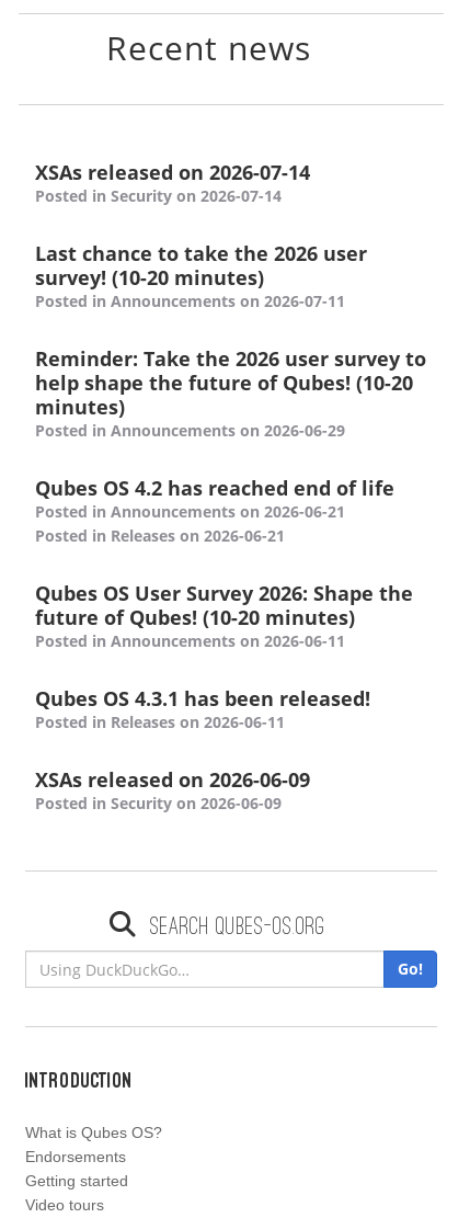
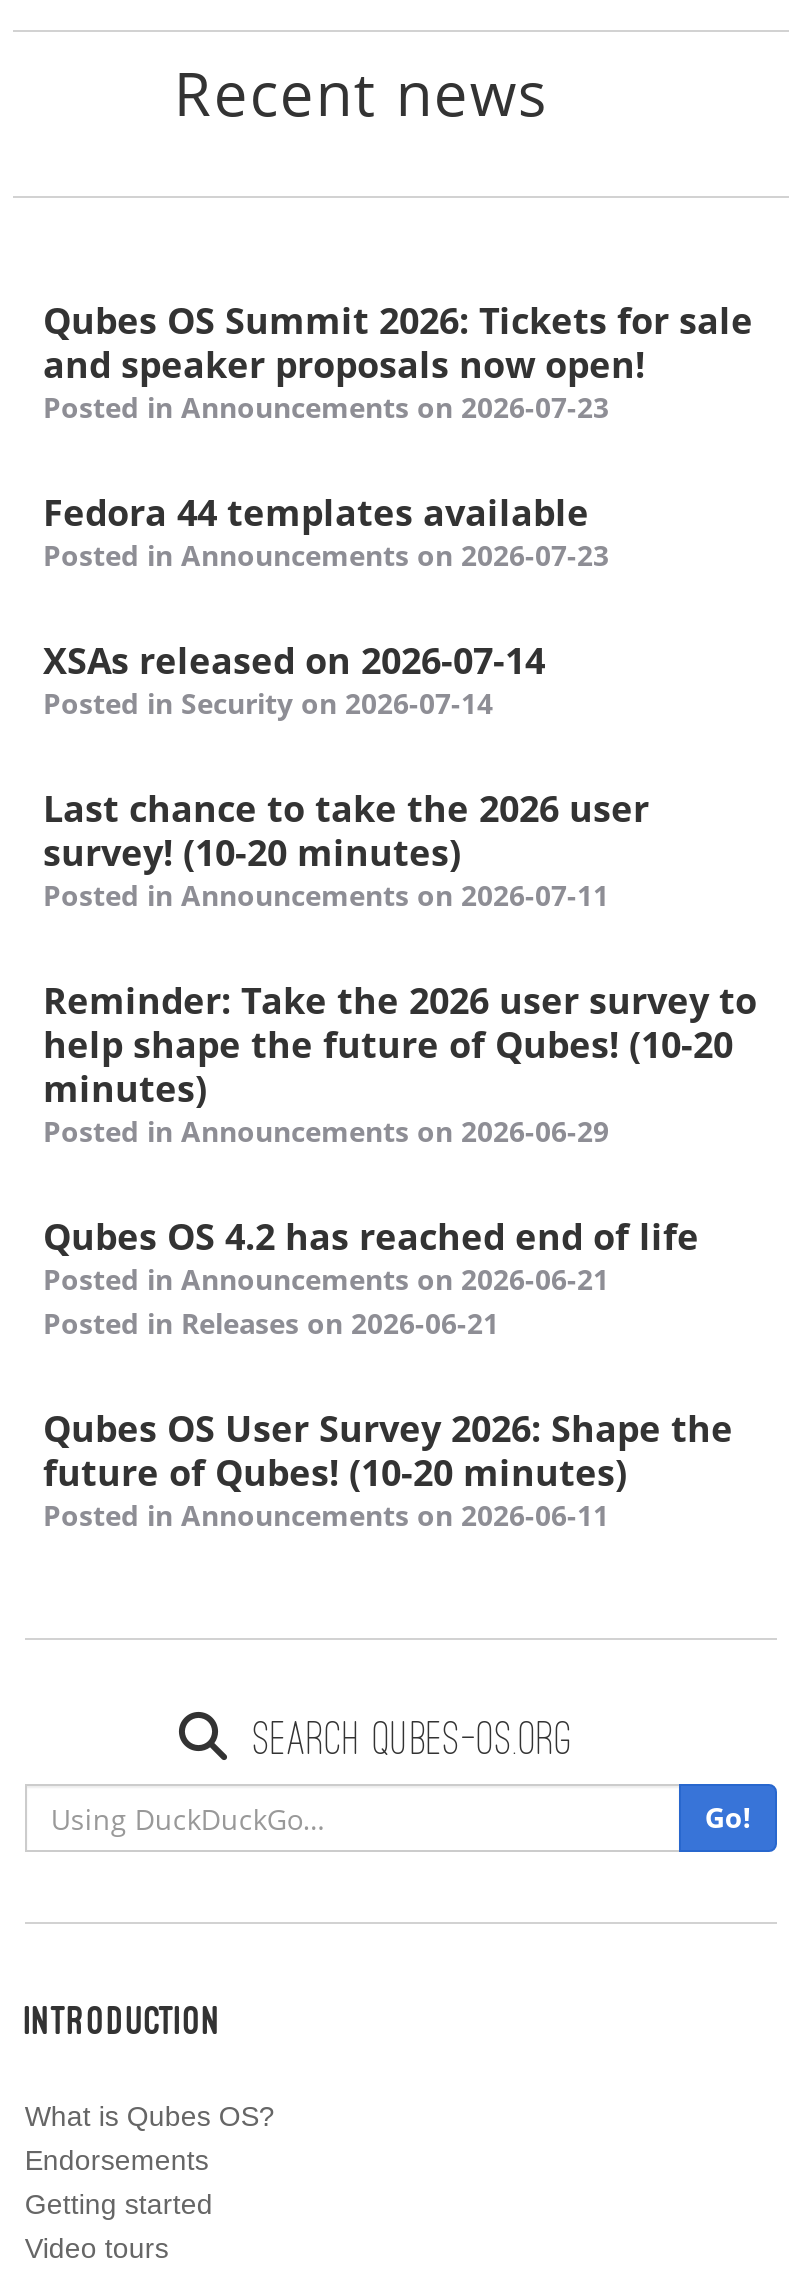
+ Qubes OS Summit 2026: Tickets for sale
+ and speaker proposals now open!
+ Posted in Announcements on 2026-07-23
+ Fedora 44 templates available
+ Posted in Announcements on 2026-07-23

moved down: XSAs released on 2026-07-14 | Posted in Security on 2026-07-14 | Last chance to take the 2026 user | ... | future of Qubes! (10-20 minutes) | Posted in Announcements on 2026-06-11

- Qubes OS 4.3.1 has been released!
- Posted in Releases on 2026-06-11
- XSAs released on 2026-06-09
- Posted in Security on 2026-06-09
